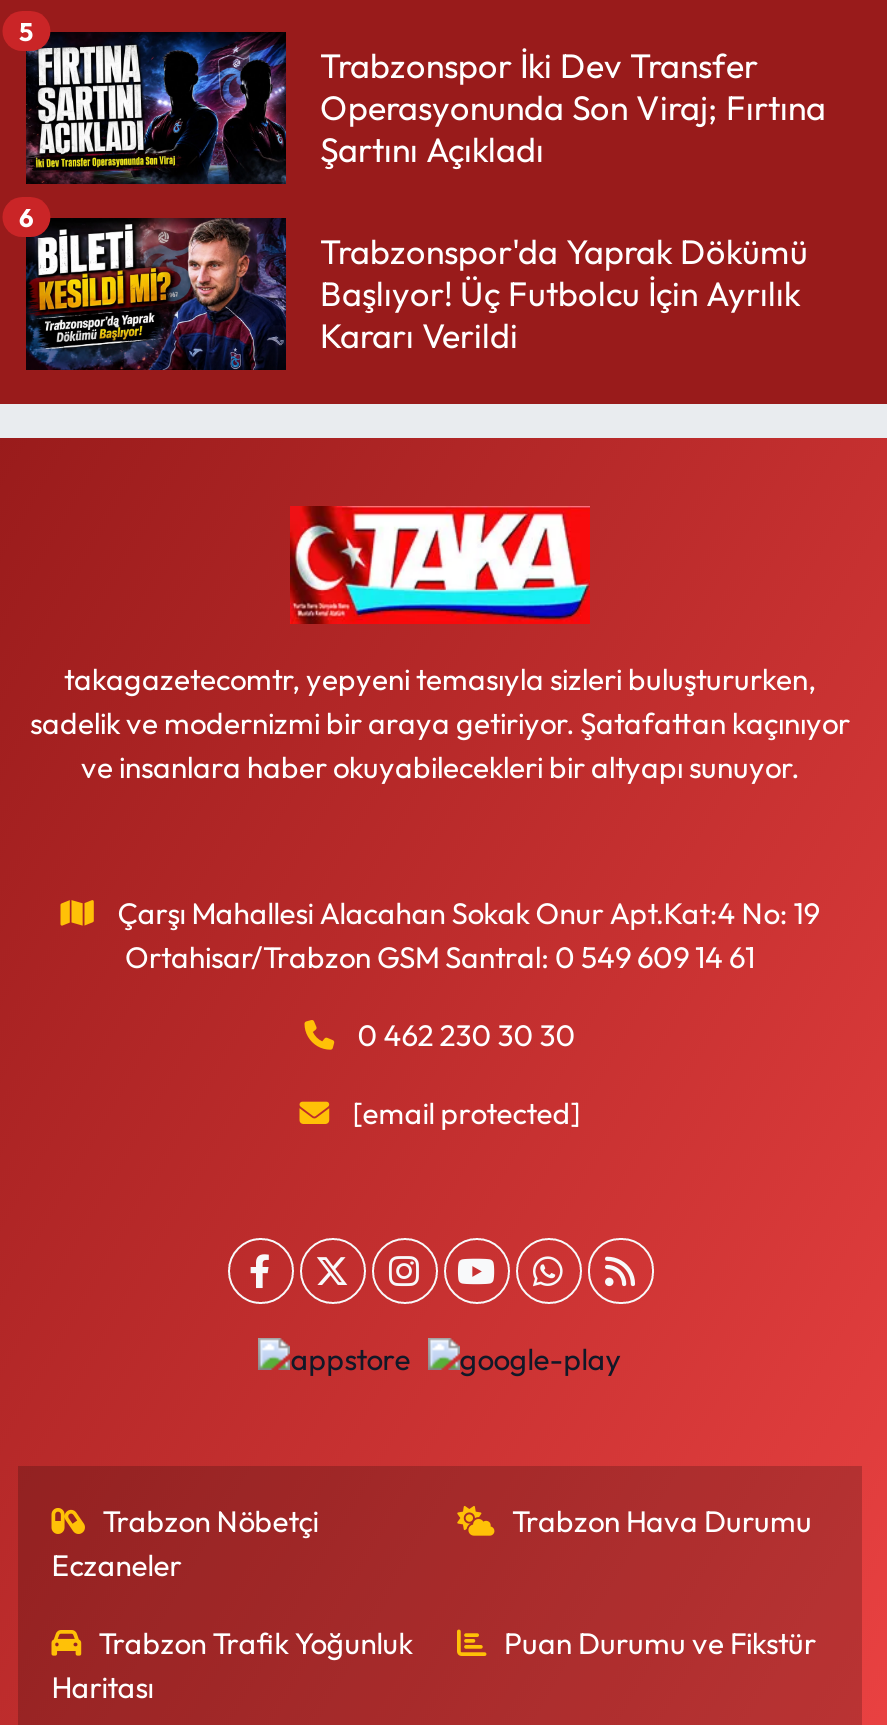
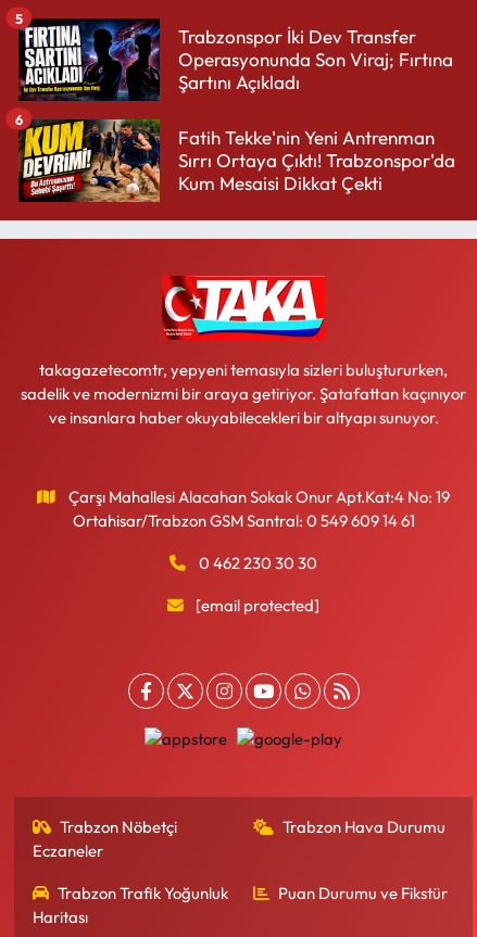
- [image]
- Trabzonspor'da Yaprak Dökümü
- Başlıyor! Üç Futbolcu İçin Ayrılık
- Kararı Verildi
+ [image]
+ Fatih Tekke'nin Yeni Antrenman
+ Sırrı Ortaya Çıktı! Trabzonspor'da
+ Kum Mesaisi Dikkat Çekti
